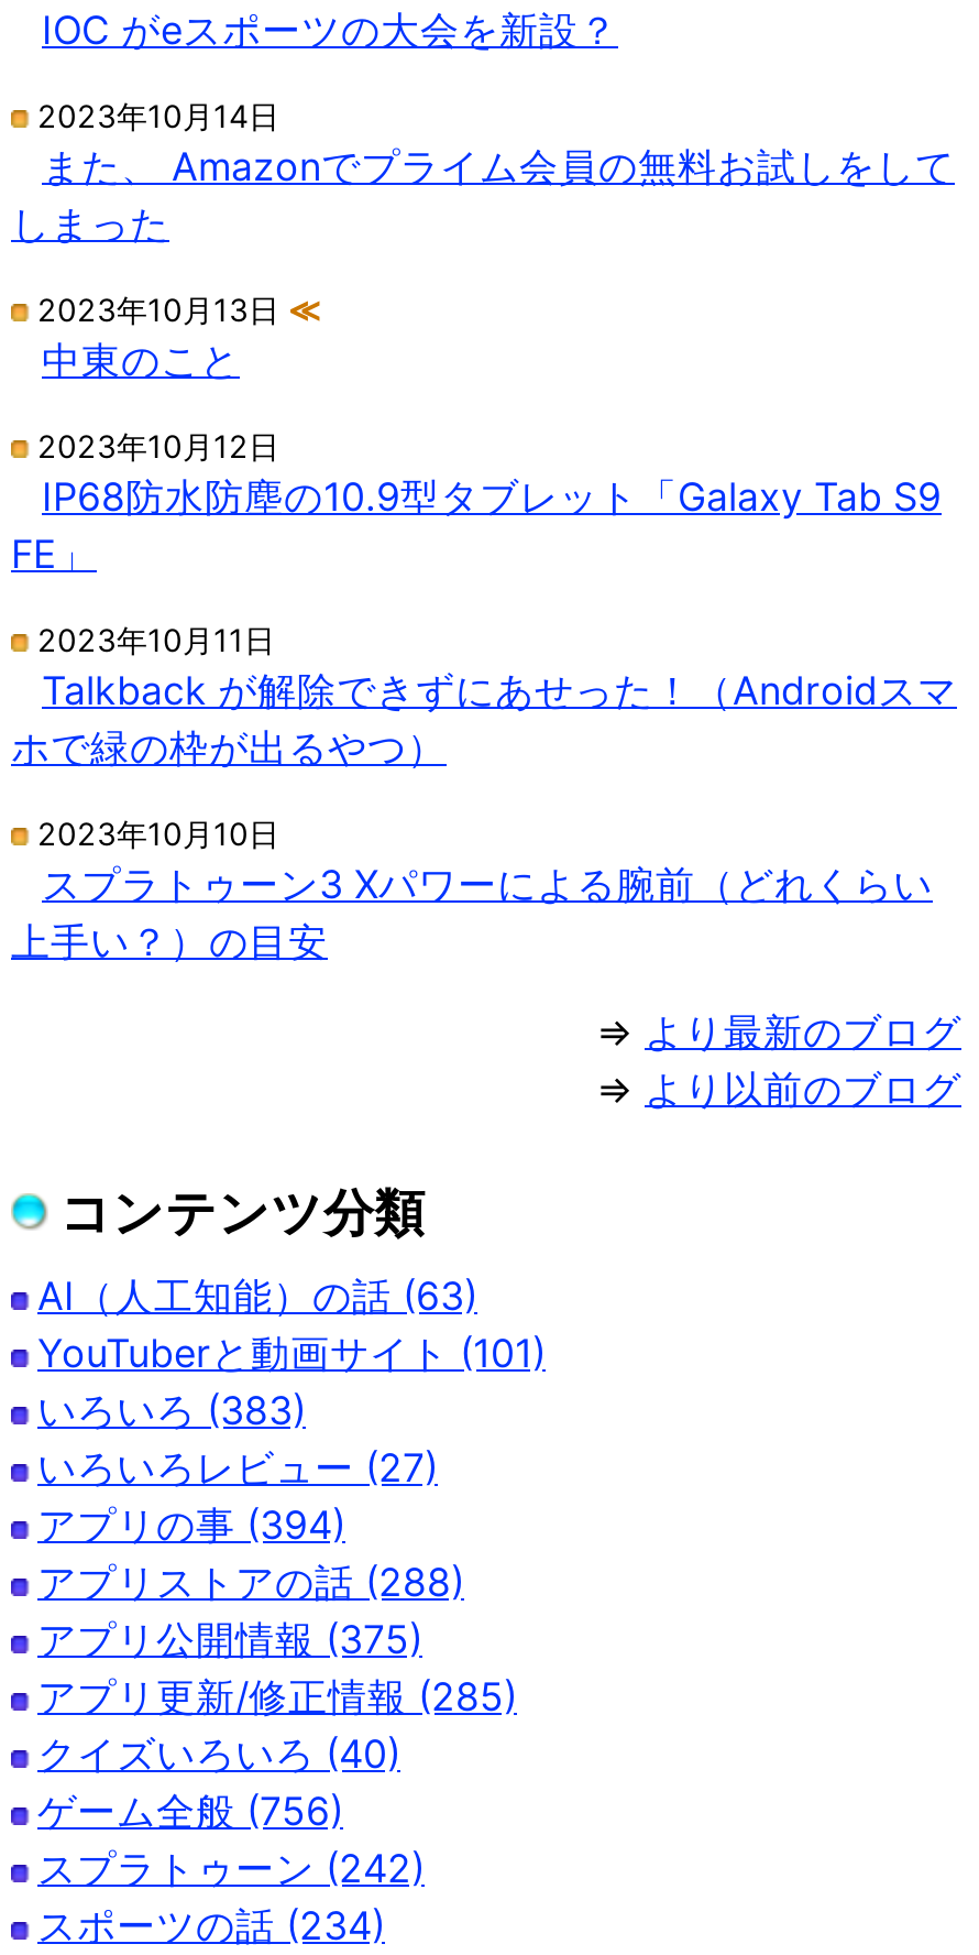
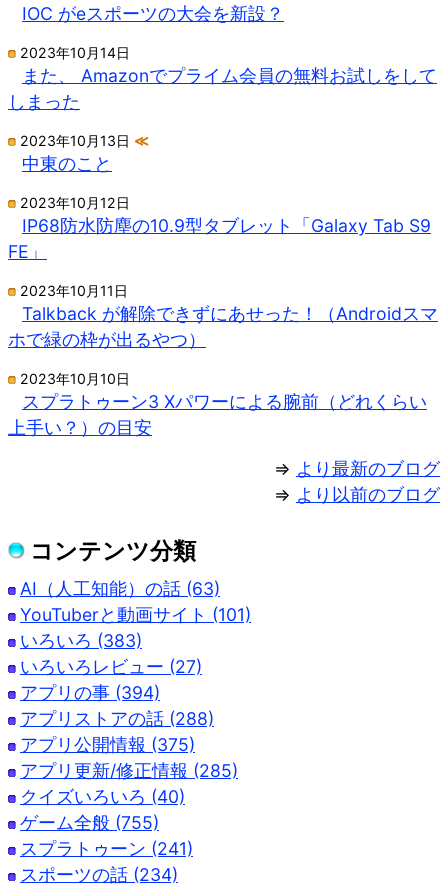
- ゲーム全般 (756)
+ ゲーム全般 (755)

- スプラトゥーン (242)
+ スプラトゥーン (241)
